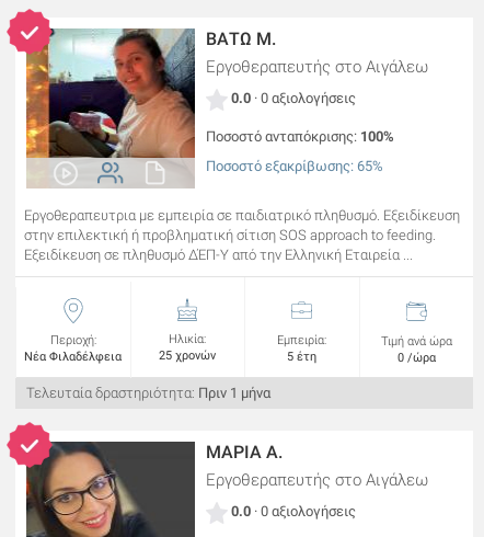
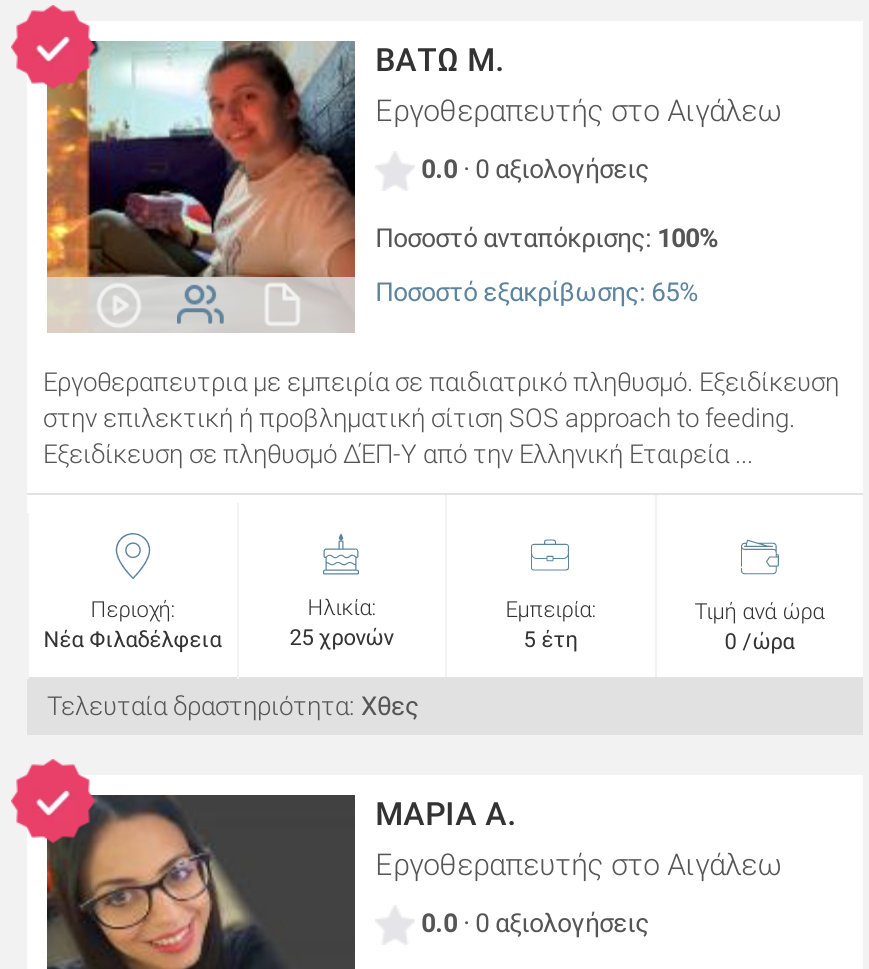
- Τελευταία δραστηριότητα: Πριν 1 μήνα
+ Τελευταία δραστηριότητα: Χθες
